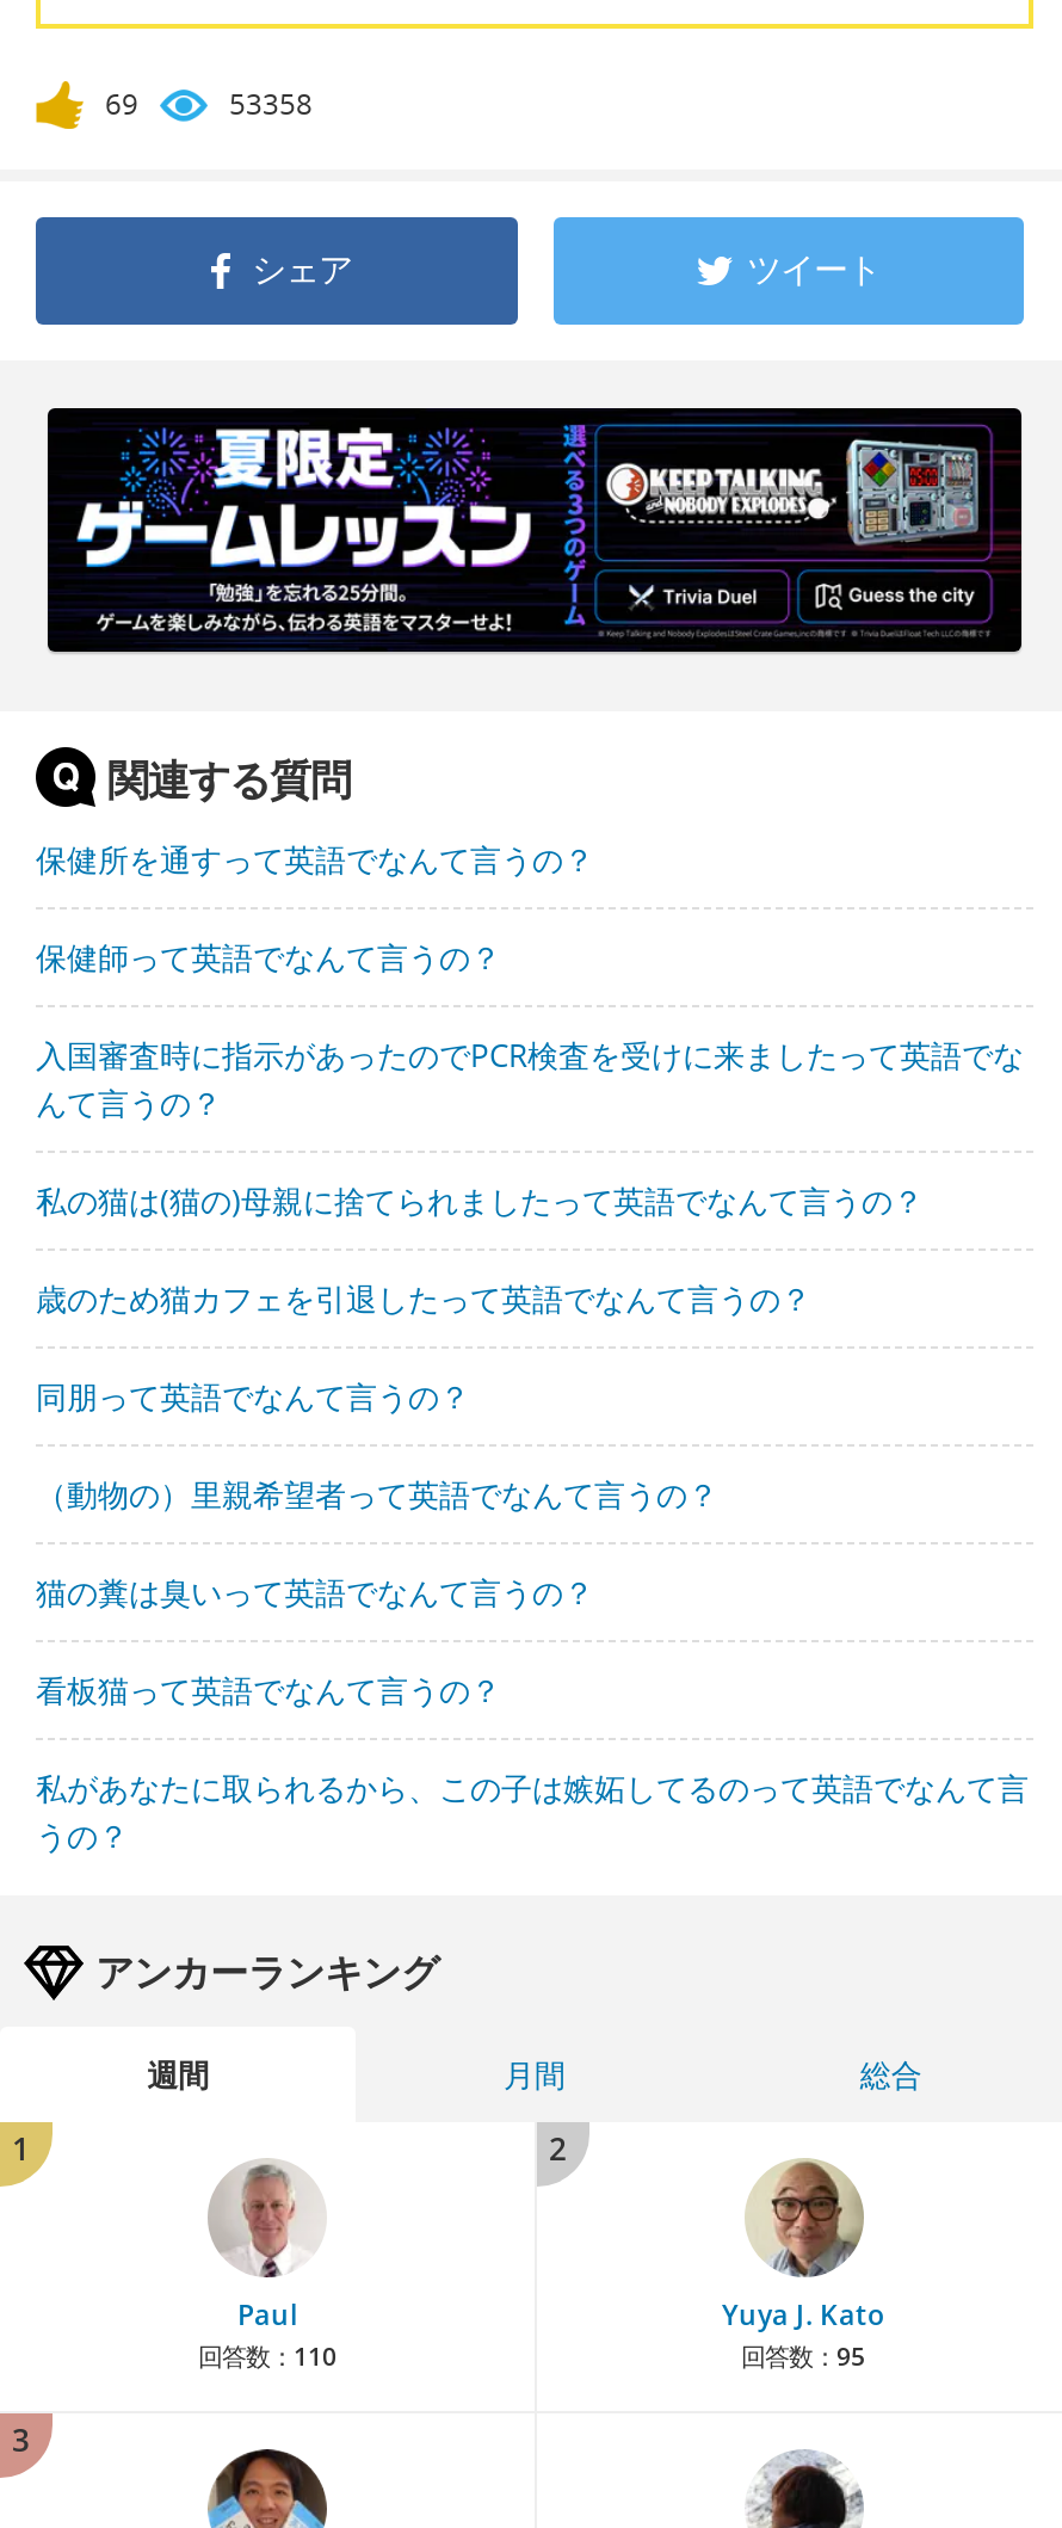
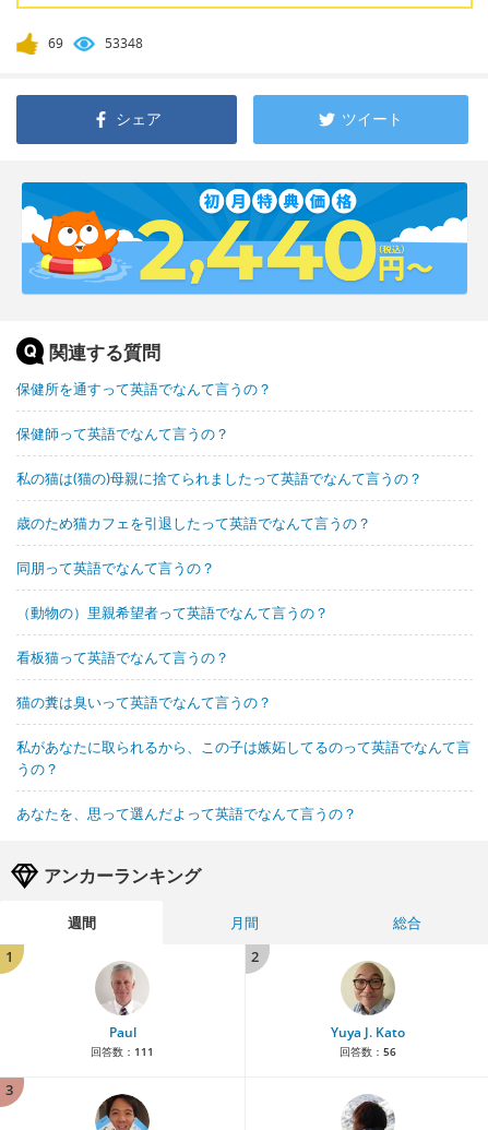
- 53358
+ 53348

- [image]
+ [image]

- 入国審査時に指示があったのでPCR検査を受けに来ましたって英語でな
- んて言うの？

moved up: 私の猫は(猫の)母親に捨てられましたって英語でなんて言うの？ | 歳のため猫カフェを引退したって英語でなんて言うの？ | 同朋って英語でなんて言うの？ | （動物の）里親希望者って英語でなんて言うの？

moved down: 猫の糞は臭いって英語でなんて言うの？

moved up: 看板猫って英語でなんて言うの？

moved up: 私があなたに取られるから、この子は嫉妬してるのって英語でなんて言 | うの？

+ あなたを、思って選んだよって英語でなんて言うの？

- 回答数：110
+ 回答数：111

- 回答数：95
+ 回答数：56
